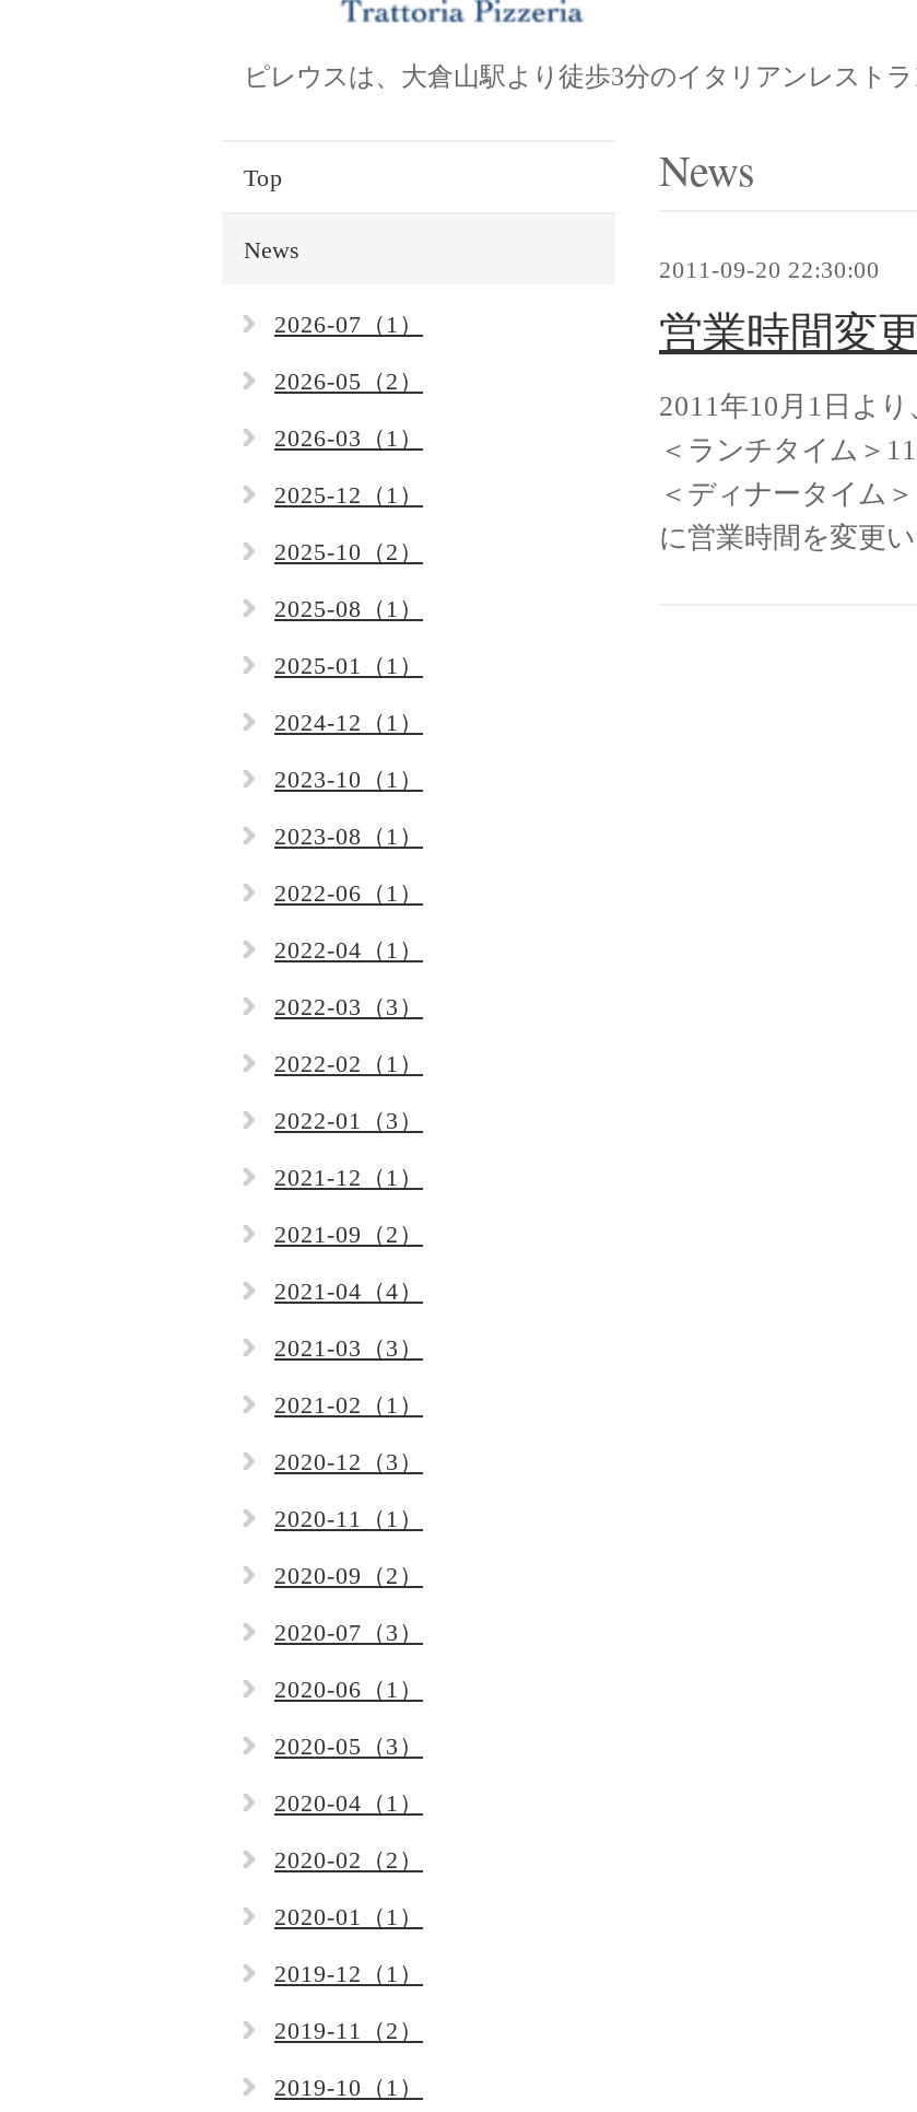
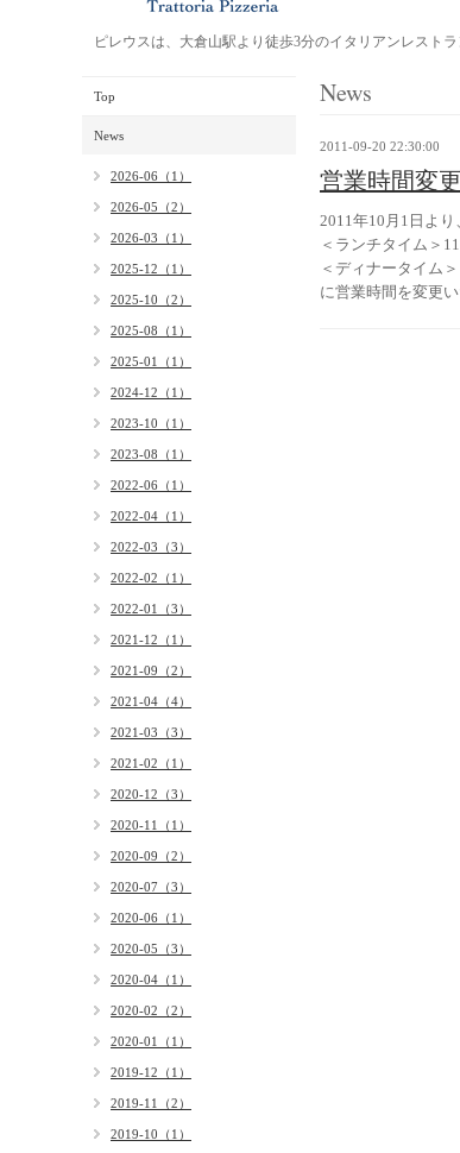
- 2026-07（1）
+ 2026-06（1）
